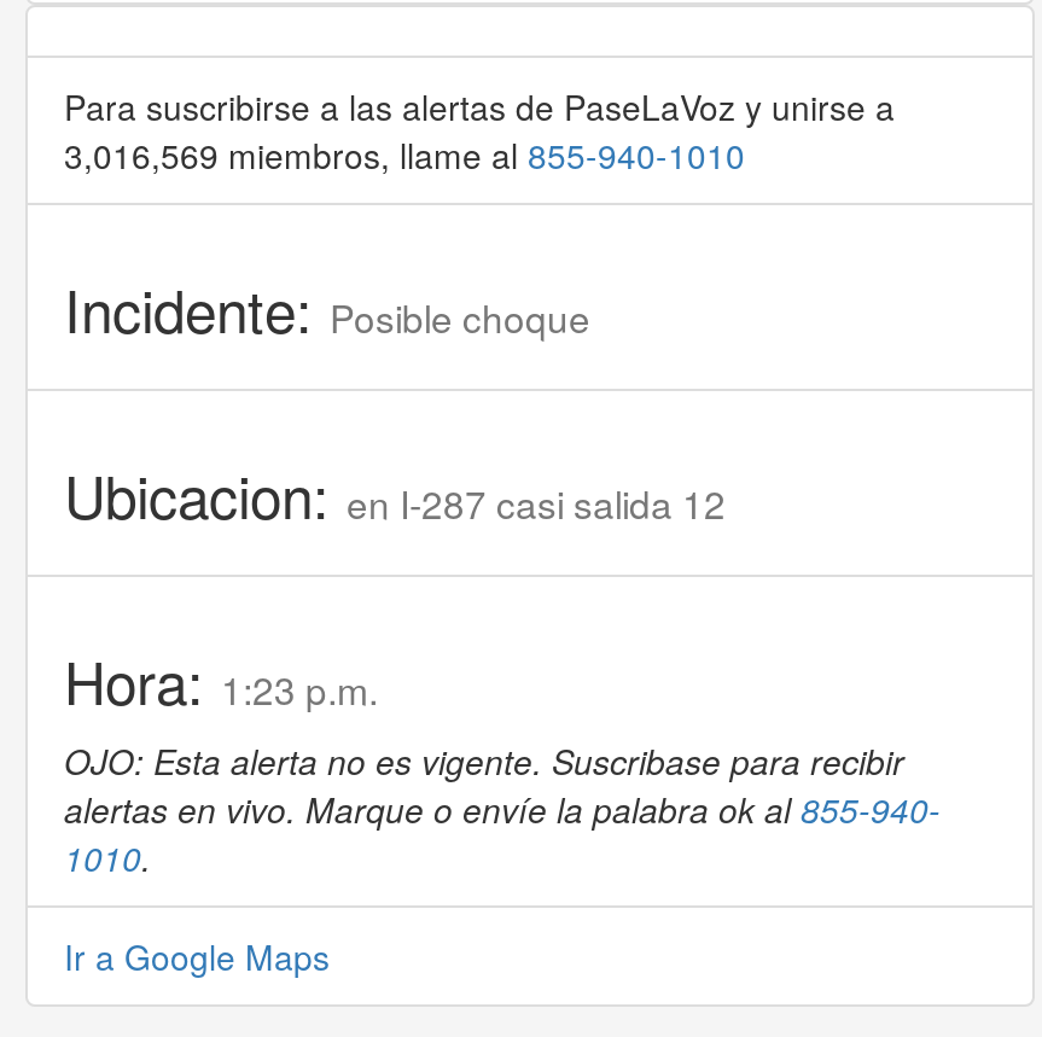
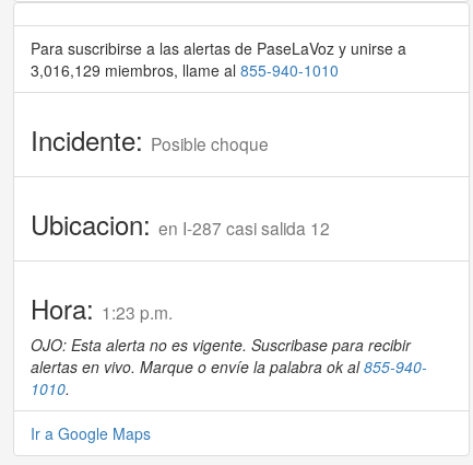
- 3,016,569 miembros, llame al 855-940-1010
+ 3,016,129 miembros, llame al 855-940-1010
